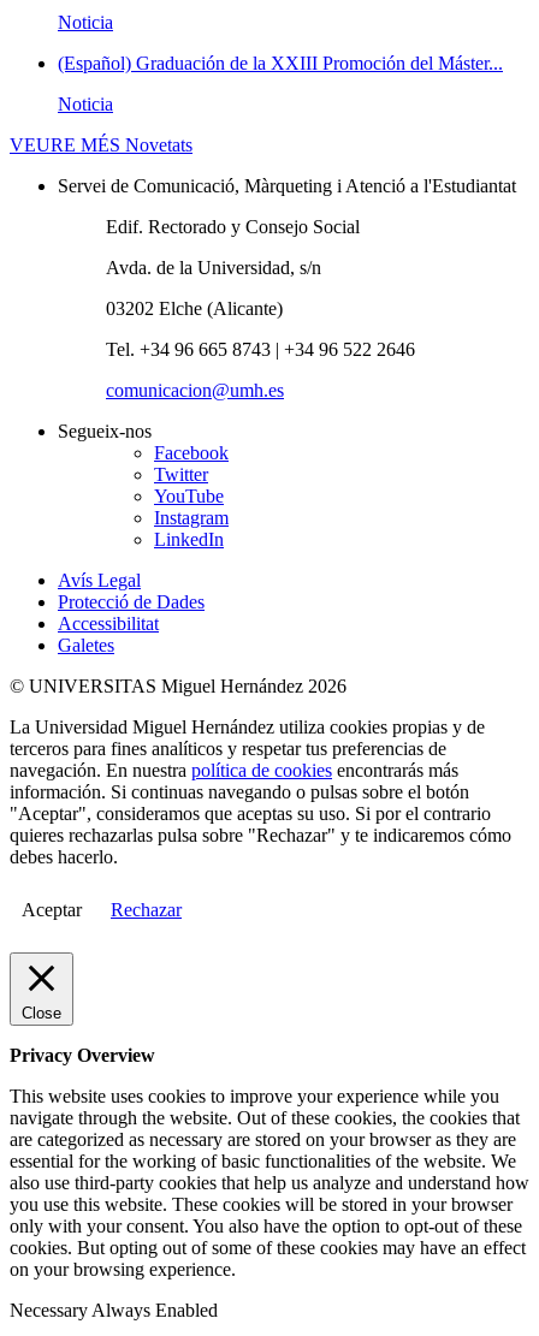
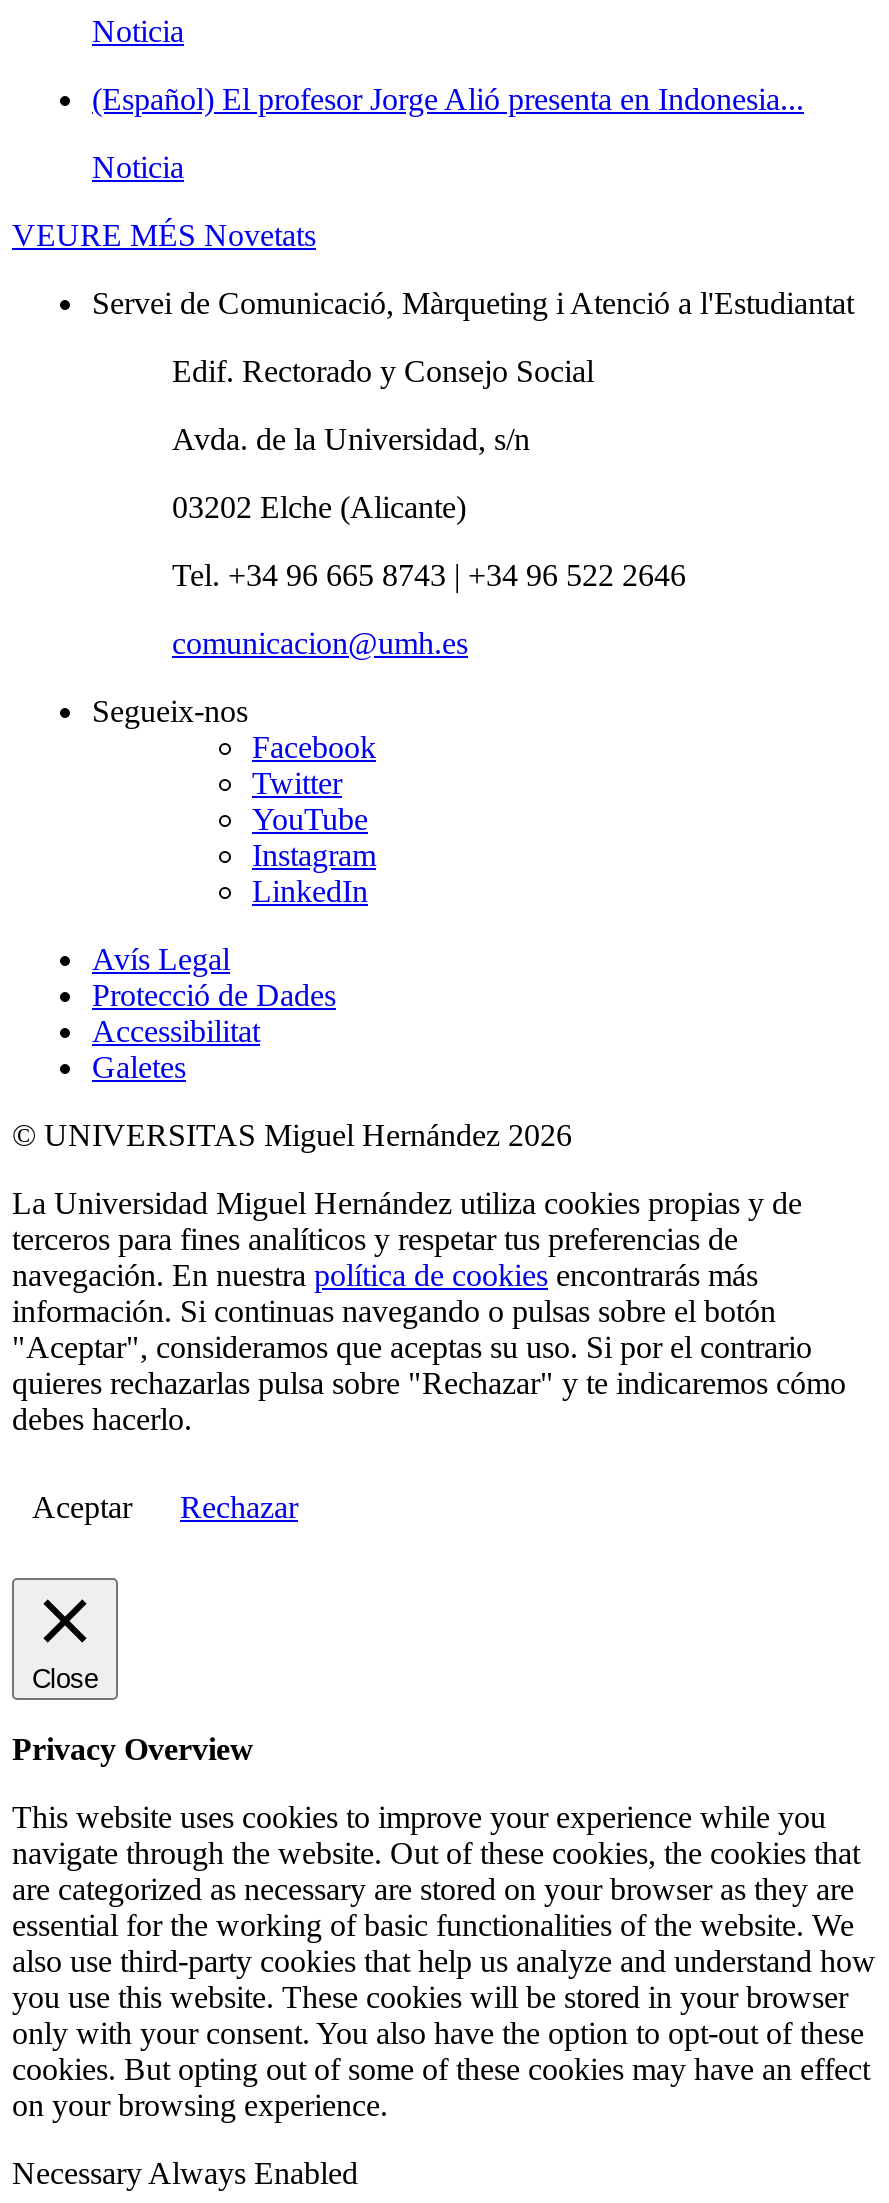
- (Español) Graduación de la XXIII Promoción del Máster...
+ (Español) El profesor Jorge Alió presenta en Indonesia...
